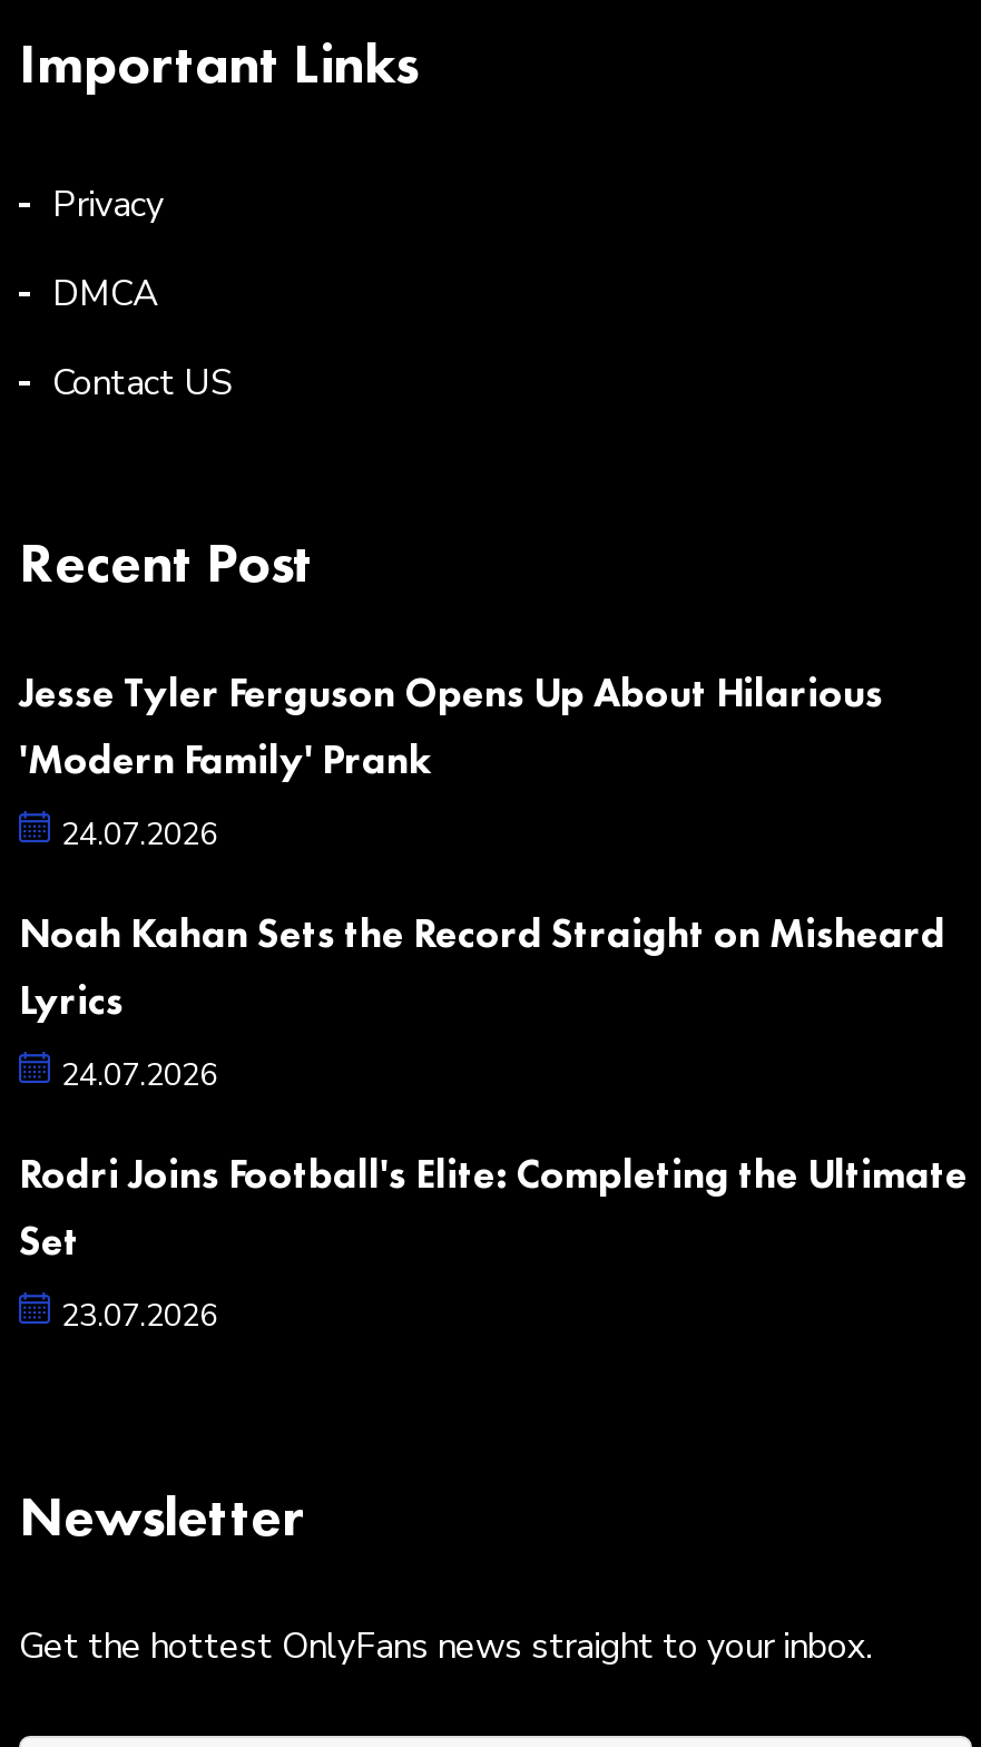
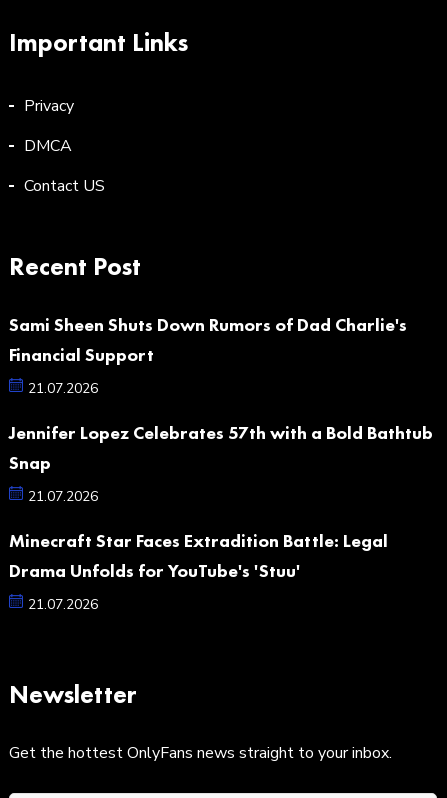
- Jesse Tyler Ferguson Opens Up About Hilarious
- 'Modern Family' Prank
+ Sami Sheen Shuts Down Rumors of Dad Charlie's
+ Financial Support

- 24.07.2026
+ 21.07.2026

- Noah Kahan Sets the Record Straight on Misheard
- Lyrics
+ Jennifer Lopez Celebrates 57th with a Bold Bathtub
+ Snap

- 24.07.2026
+ 21.07.2026

- Rodri Joins Football's Elite: Completing the Ultimate
- Set
+ Minecraft Star Faces Extradition Battle: Legal
+ Drama Unfolds for YouTube's 'Stuu'

- 23.07.2026
+ 21.07.2026
